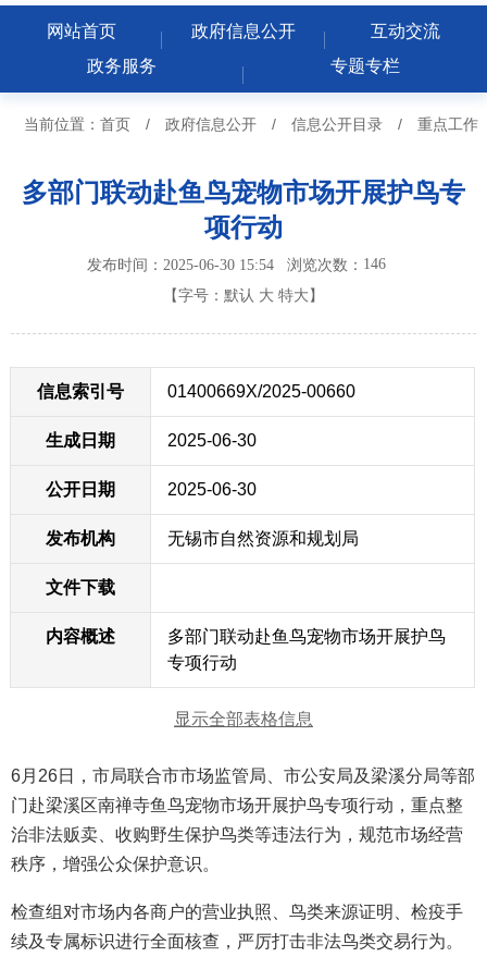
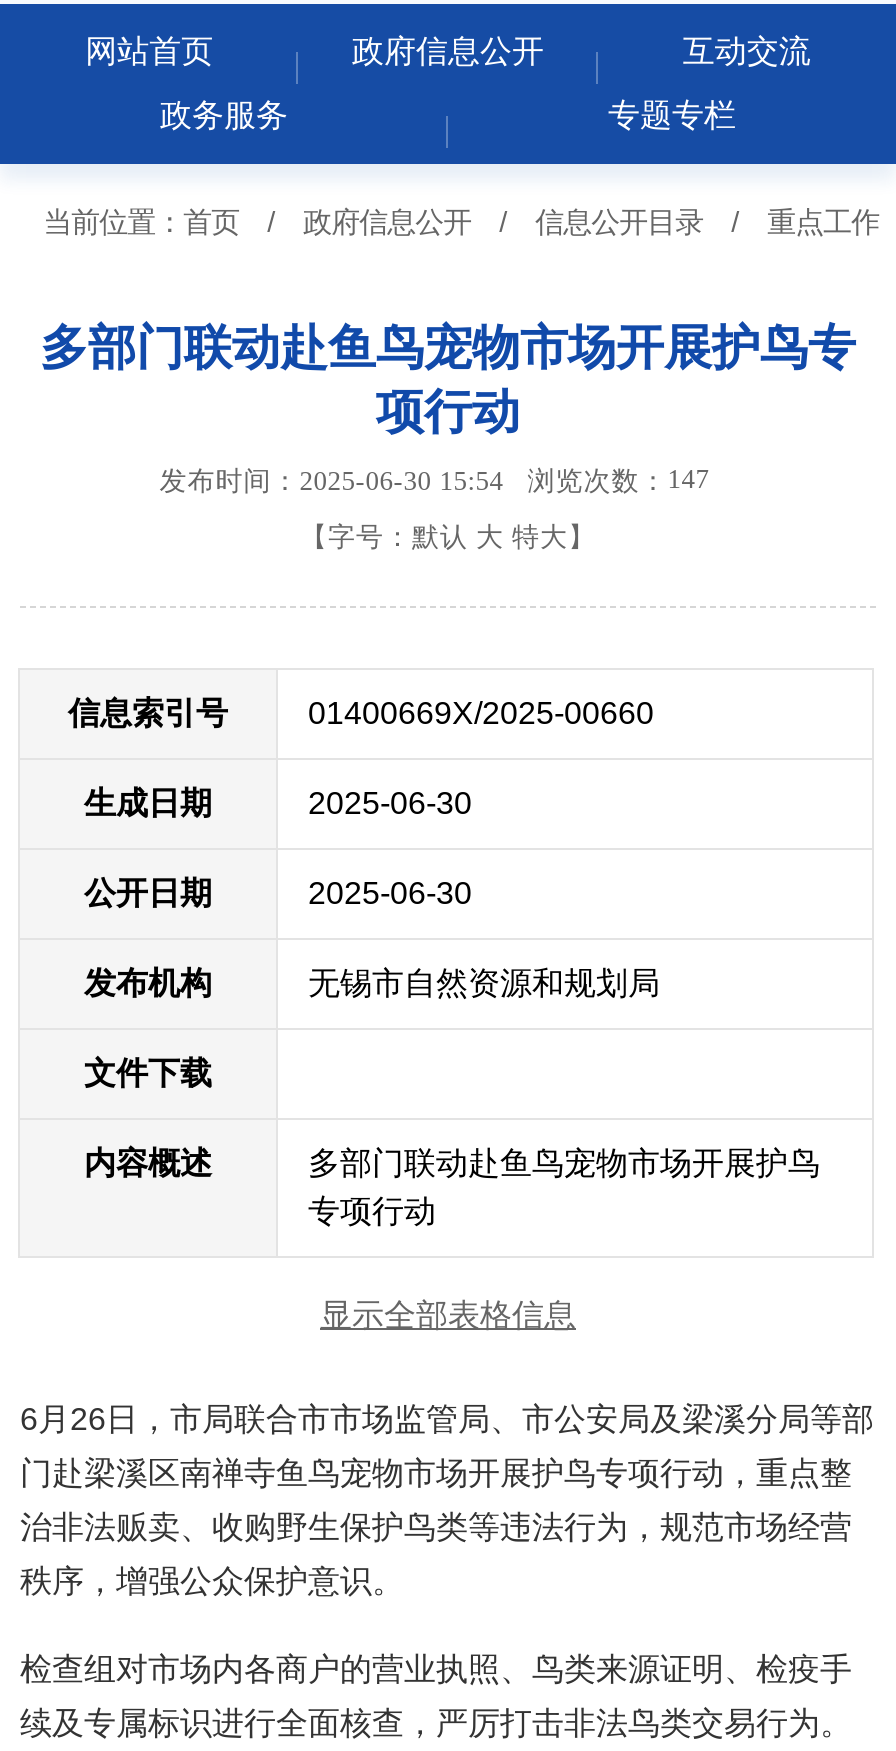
- 发布时间：2025-06-30 15:54浏览次数：146
+ 发布时间：2025-06-30 15:54浏览次数：147
